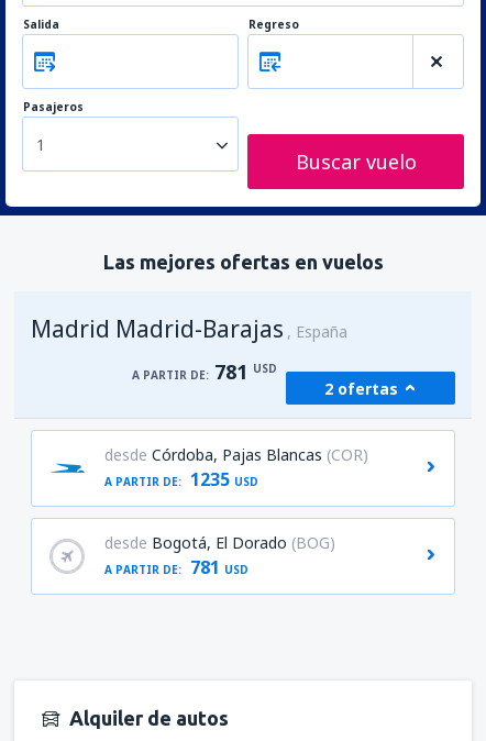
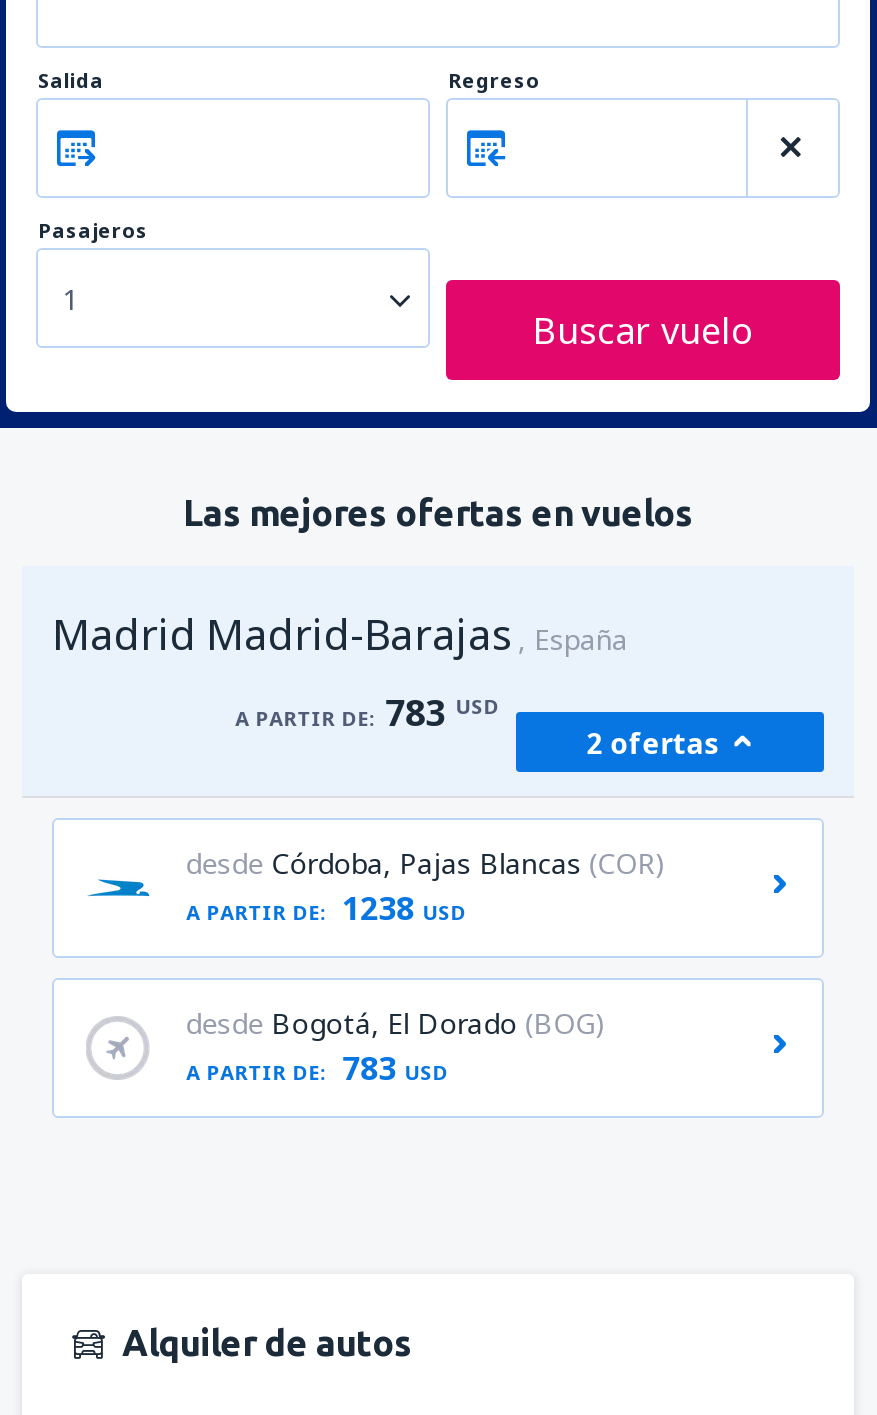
- A PARTIR DE: 781 USD
+ A PARTIR DE: 783 USD

- A PARTIR DE: 1235 USD
+ A PARTIR DE: 1238 USD

- A PARTIR DE: 781 USD
+ A PARTIR DE: 783 USD
